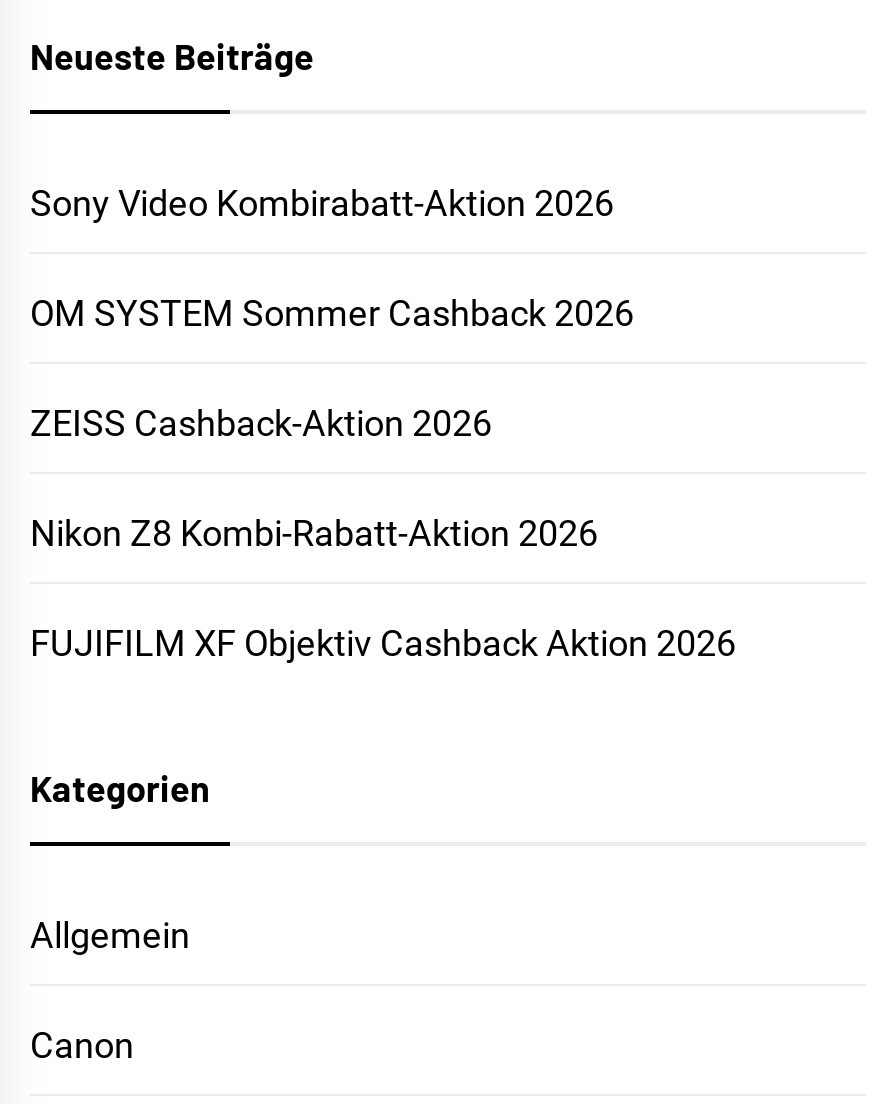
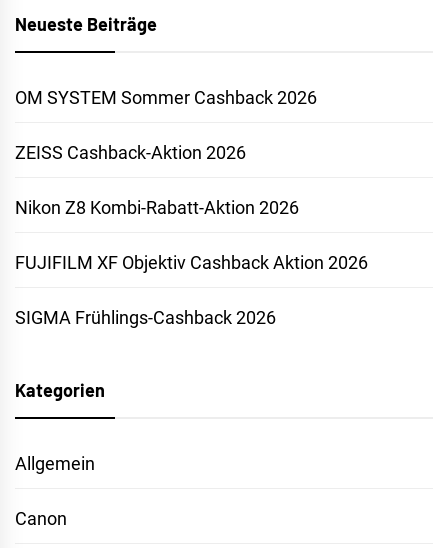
- Sony Video Kombirabatt-Aktion 2026

moved up: OM SYSTEM Sommer Cashback 2026 | ZEISS Cashback-Aktion 2026 | Nikon Z8 Kombi-Rabatt-Aktion 2026 | FUJIFILM XF Objektiv Cashback Aktion 2026

+ SIGMA Frühlings-Cashback 2026
